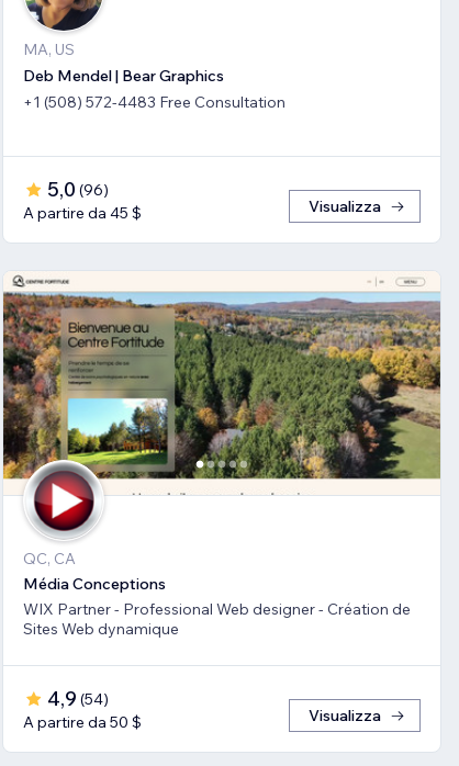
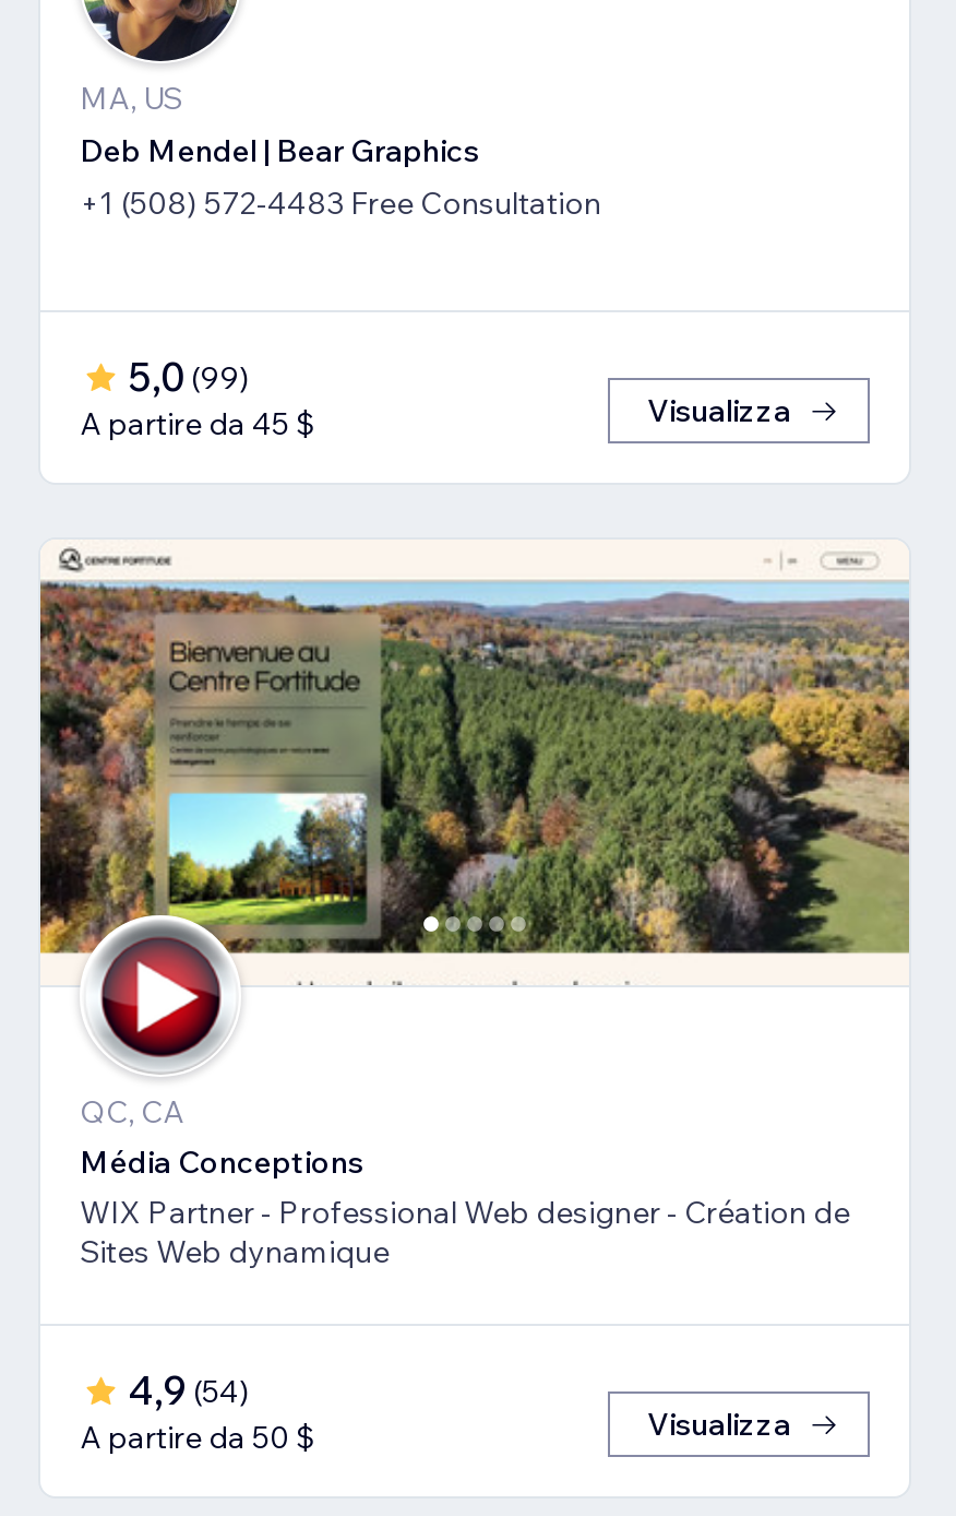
- 5,0 (96)
+ 5,0 (99)
